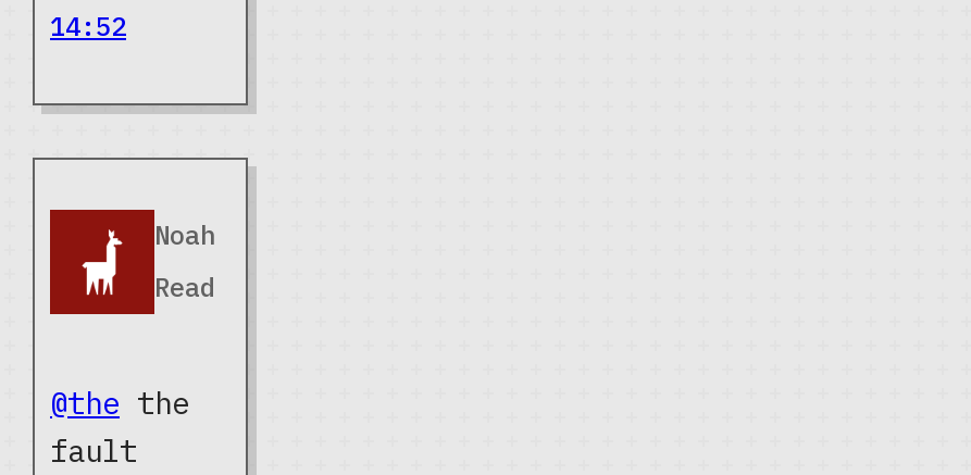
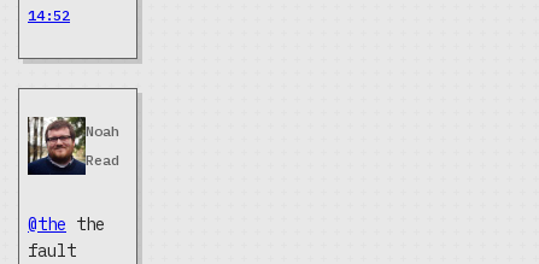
- [image]
+ [image]
